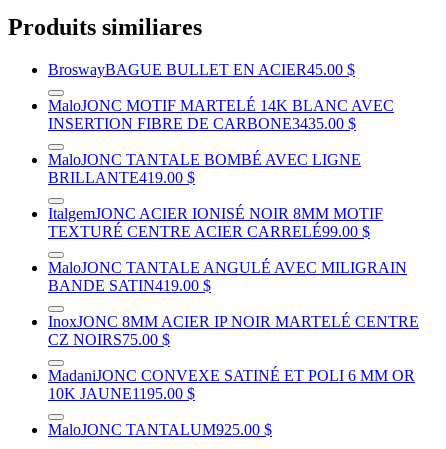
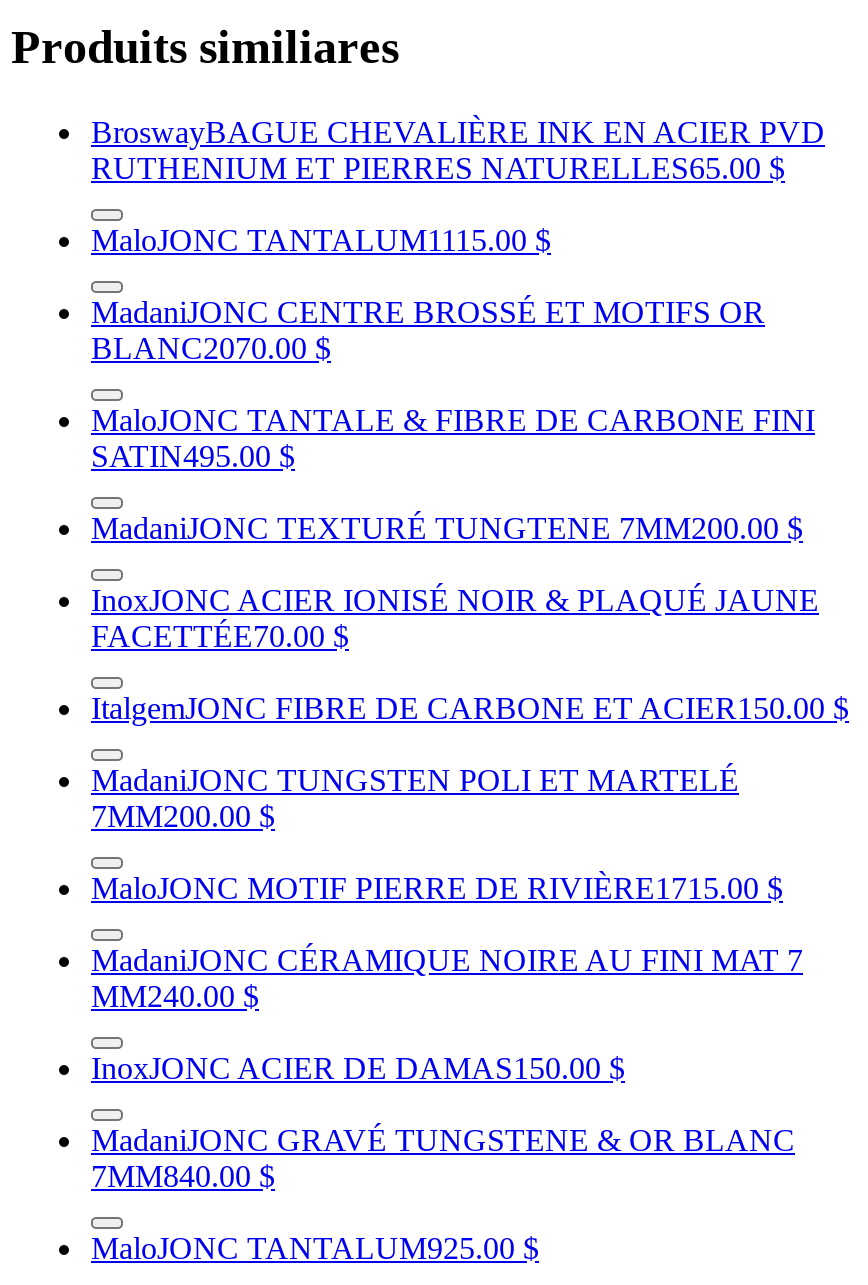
- BroswayBAGUE BULLET EN ACIER45.00 $
- MaloJONC MOTIF MARTELÉ 14K BLANC AVEC
- INSERTION FIBRE DE CARBONE3435.00 $
- MaloJONC TANTALE BOMBÉ AVEC LIGNE
- BRILLANTE419.00 $
- ItalgemJONC ACIER IONISÉ NOIR 8MM MOTIF
- TEXTURÉ CENTRE ACIER CARRELÉ99.00 $
- MaloJONC TANTALE ANGULÉ AVEC MILIGRAIN
- BANDE SATIN419.00 $
- InoxJONC 8MM ACIER IP NOIR MARTELÉ CENTRE
- CZ NOIRS75.00 $
- MadaniJONC CONVEXE SATINÉ ET POLI 6 MM OR
- 10K JAUNE 1195.00 $
+ BroswayBAGUE CHEVALIÈRE INK EN ACIER PVD
+ RUTHENIUM ET PIERRES NATURELLES65.00 $
+ MaloJONC TANTALUM1115.00 $
+ MadaniJONC CENTRE BROSSÉ ET MOTIFS OR
+ BLANC2070.00 $
+ MaloJONC TANTALE & FIBRE DE CARBONE FINI
+ SATIN495.00 $
+ MadaniJONC TEXTURÉ TUNGTENE 7MM200.00 $
+ InoxJONC ACIER IONISÉ NOIR & PLAQUÉ JAUNE
+ FACETTÉE70.00 $
+ ItalgemJONC FIBRE DE CARBONE ET ACIER 150.00 $
+ MadaniJONC TUNGSTEN POLI ET MARTELÉ
+ 7MM200.00 $
+ MaloJONC MOTIF PIERRE DE RIVIÈRE1715.00 $
+ MadaniJONC CÉRAMIQUE NOIRE AU FINI MAT 7
+ MM240.00 $
+ InoxJONC ACIER DE DAMAS150.00 $
+ MadaniJONC GRAVÉ TUNGSTENE & OR BLANC
+ 7MM840.00 $
